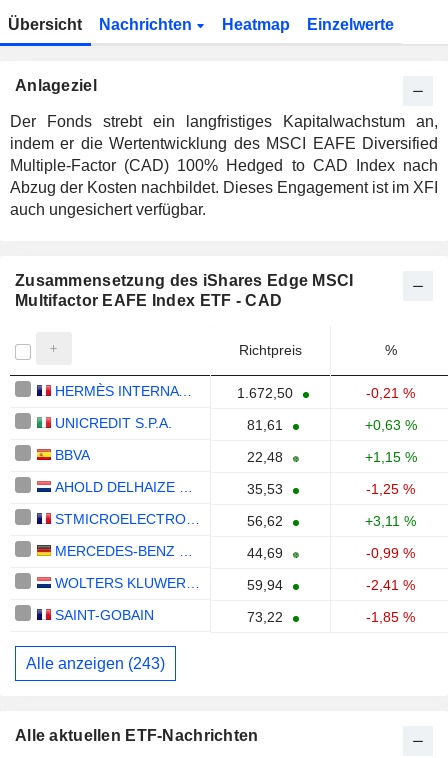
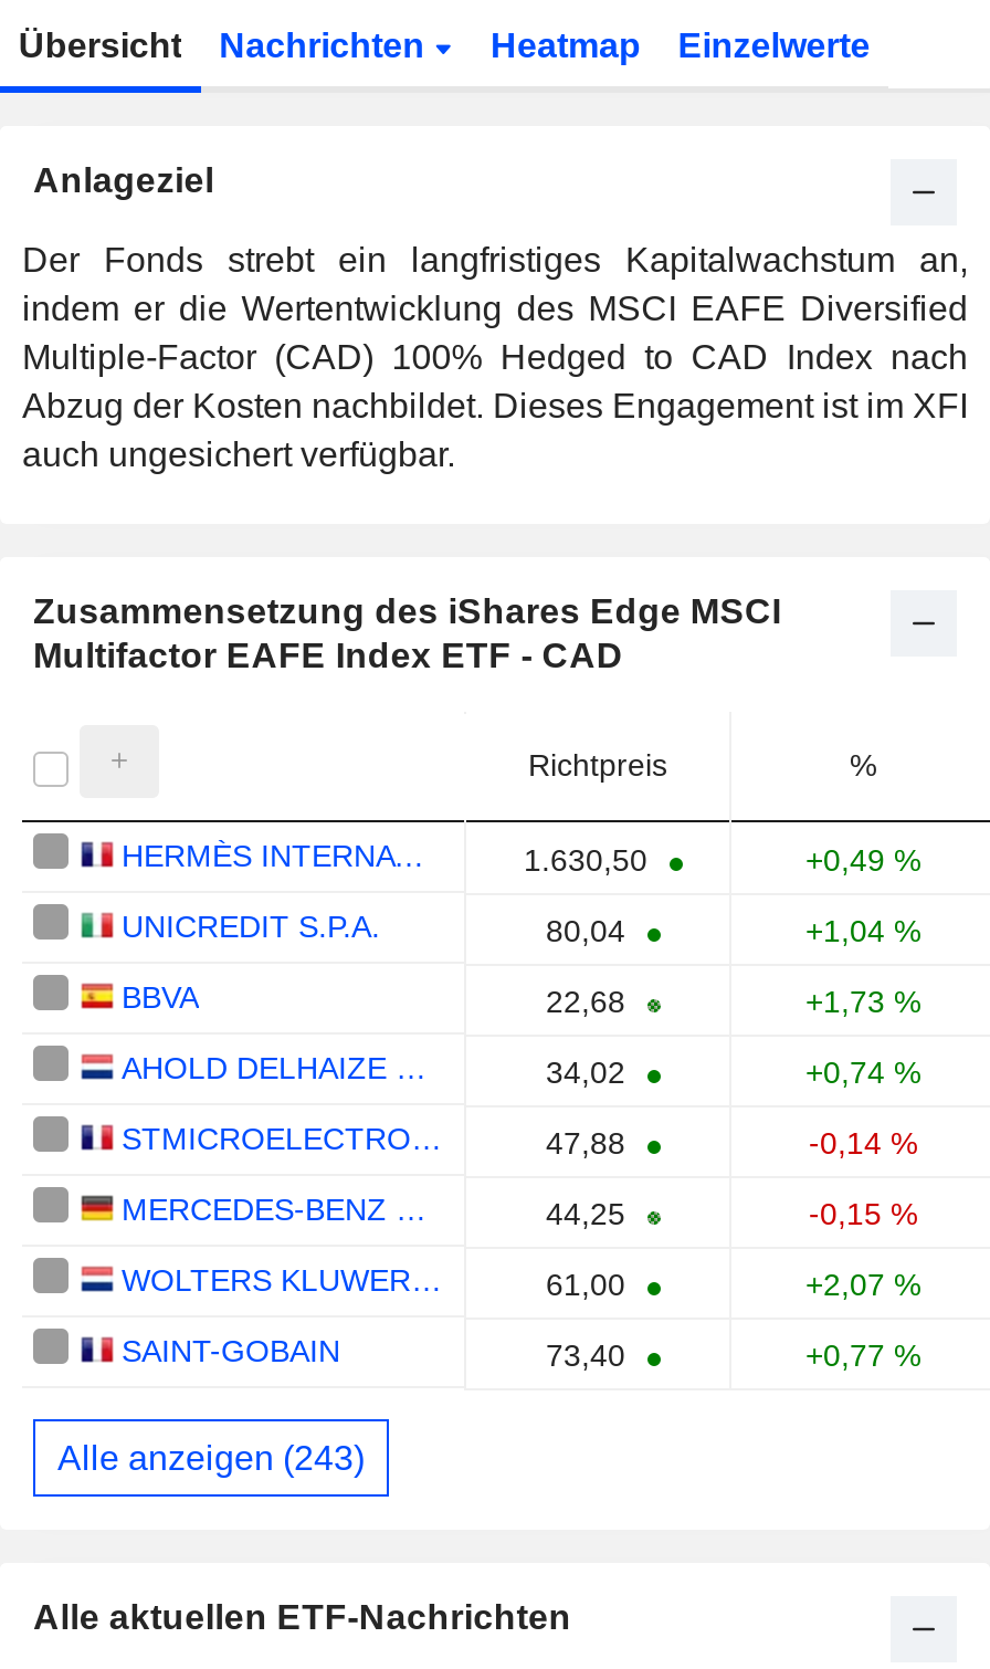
- 1.672,50
+ 1.630,50

- -0,21 %
+ +0,49 %

- 81,61
+ 80,04

- +0,63 %
+ +1,04 %

- 22,48
+ 22,68

- +1,15 %
+ +1,73 %

- 35,53
+ 34,02

- -1,25 %
+ +0,74 %

- 56,62
+ 47,88

- +3,11 %
+ -0,14 %

- 44,69
+ 44,25

- -0,99 %
+ -0,15 %

- 59,94
+ 61,00

- -2,41 %
+ +2,07 %

- 73,22
+ 73,40

- -1,85 %
+ +0,77 %
